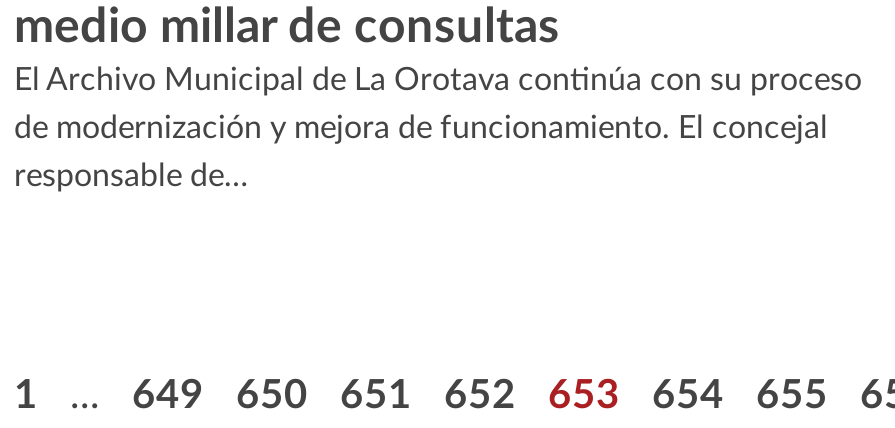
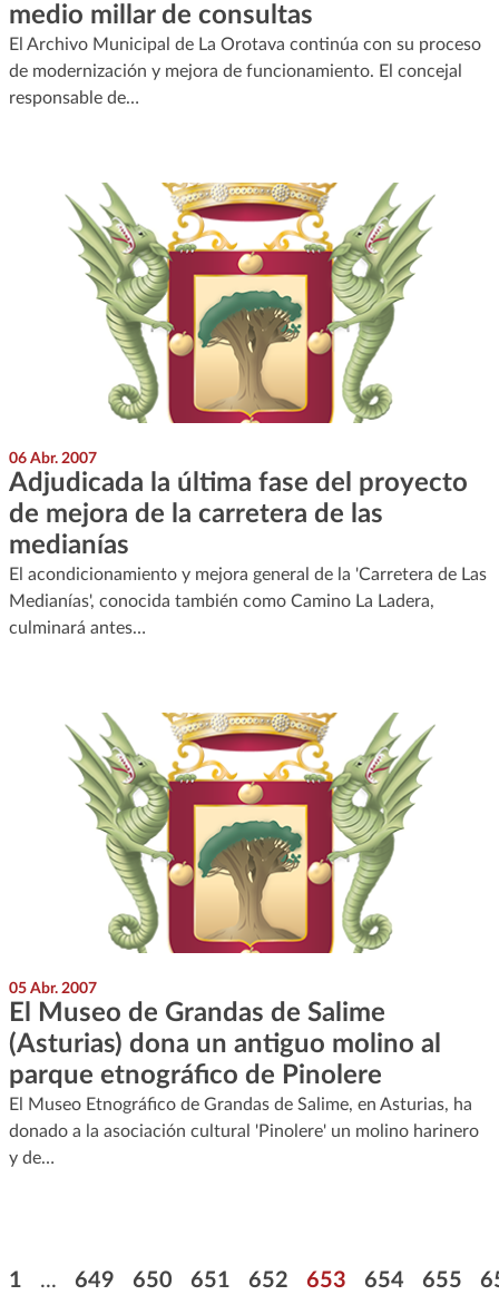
+ [image]
+ 06 Abr. 2007
+ Adjudicada la última fase del proyecto
+ de mejora de la carretera de las
+ medianías
+ El acondicionamiento y mejora general de la 'Carretera de Las
+ Medianías', conocida también como Camino La Ladera,
+ culminará antes…

+ [image]
+ 05 Abr. 2007
+ El Museo de Grandas de Salime
+ (Asturias) dona un antiguo molino al
+ parque etnográfico de Pinolere
+ El Museo Etnográfico de Grandas de Salime, en Asturias, ha
+ donado a la asociación cultural 'Pinolere' un molino harinero
+ y de…
